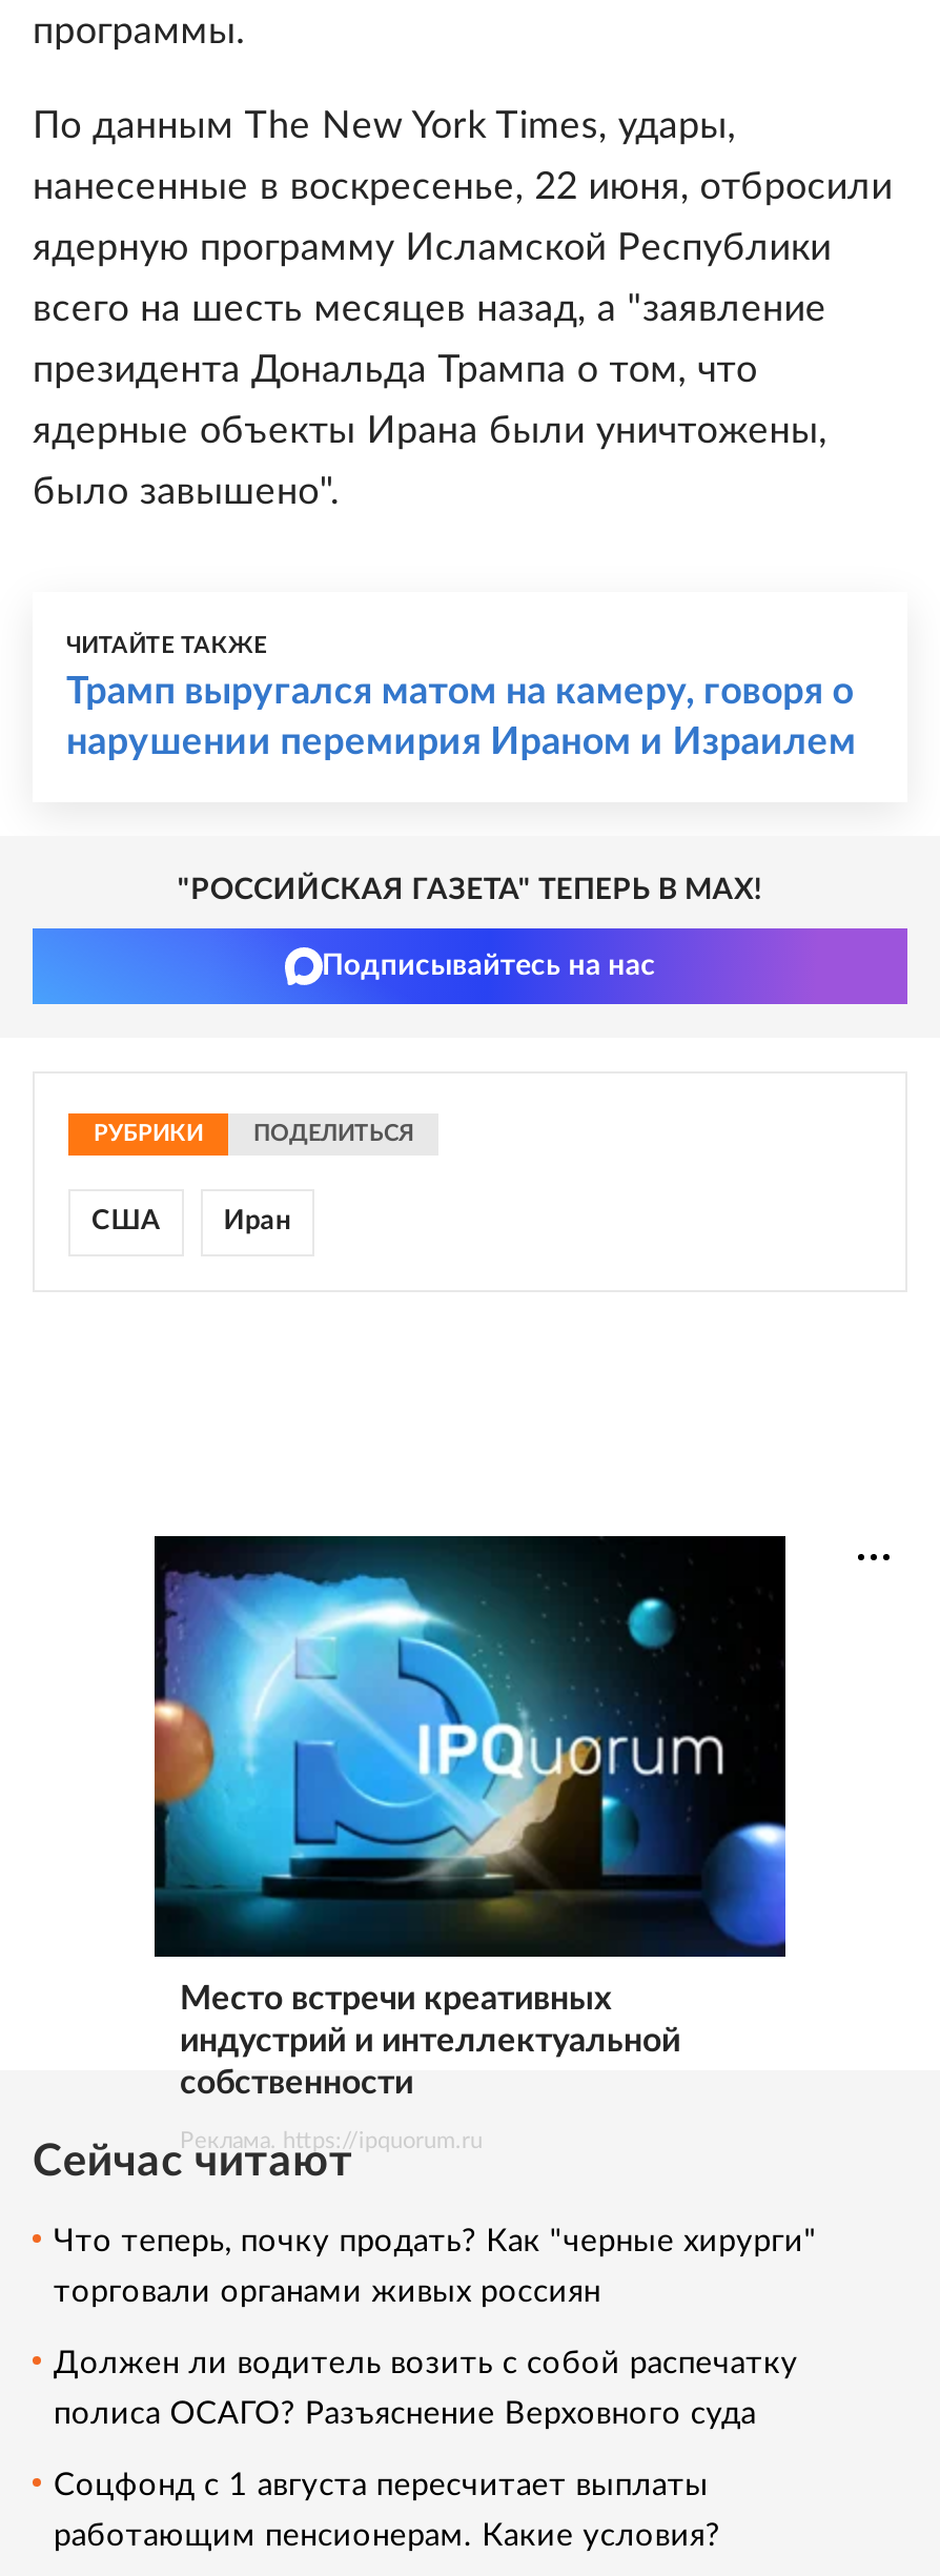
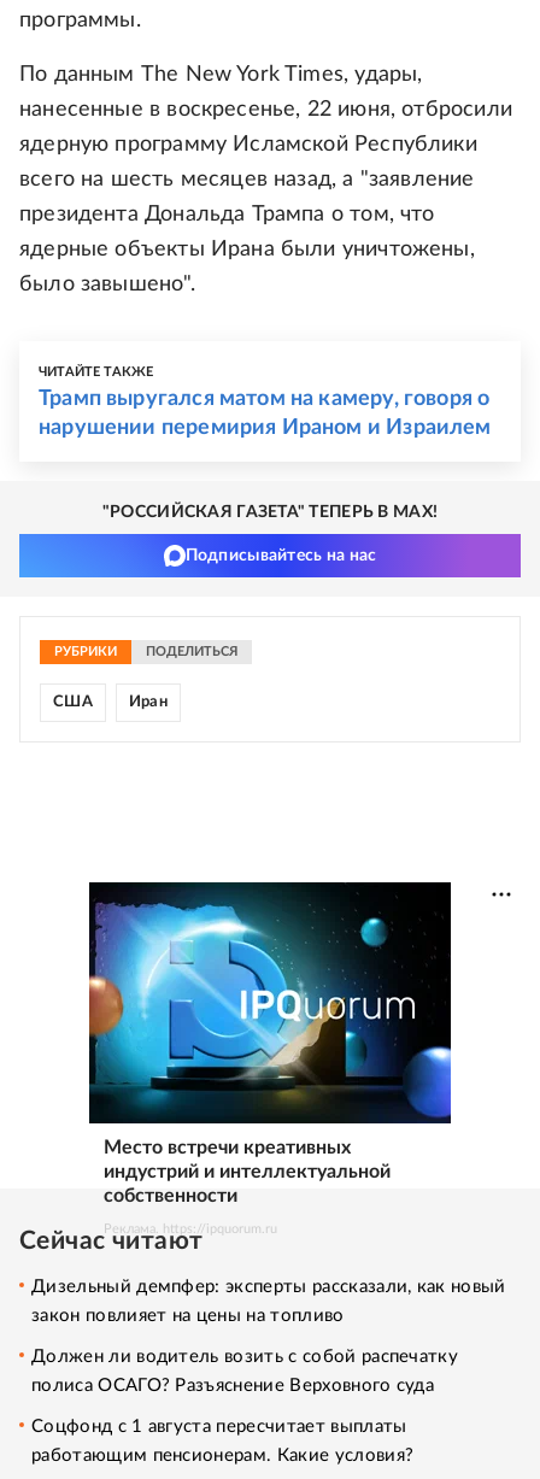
- Что теперь, почку продать? Как "черные хирурги"
+ Дизельный демпфер: эксперты рассказали, как новый

- торговали органами живых россиян
+ закон повлияет на цены на топливо
